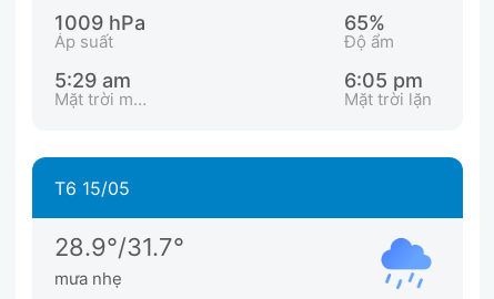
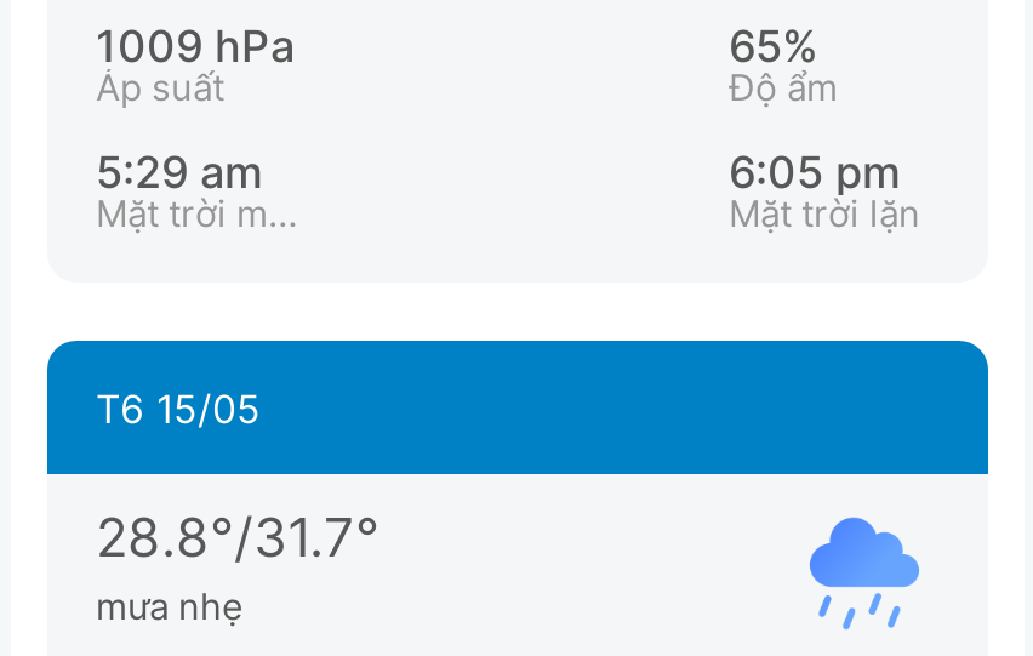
- 28.9°/31.7°
+ 28.8°/31.7°
